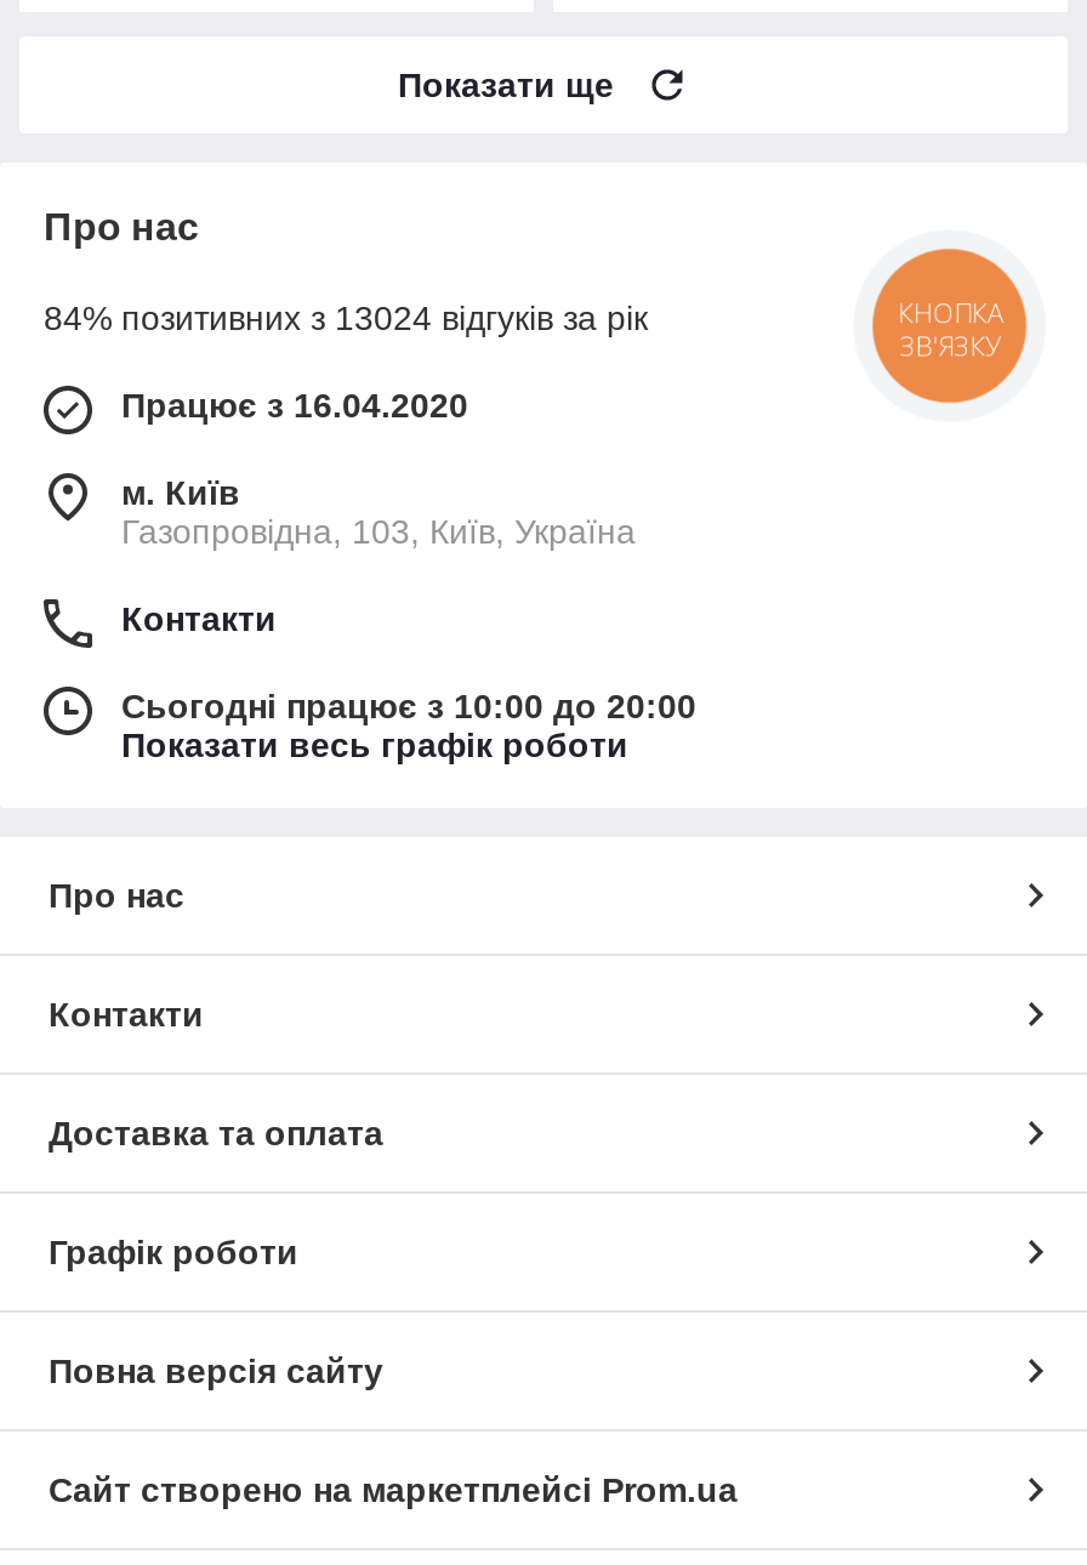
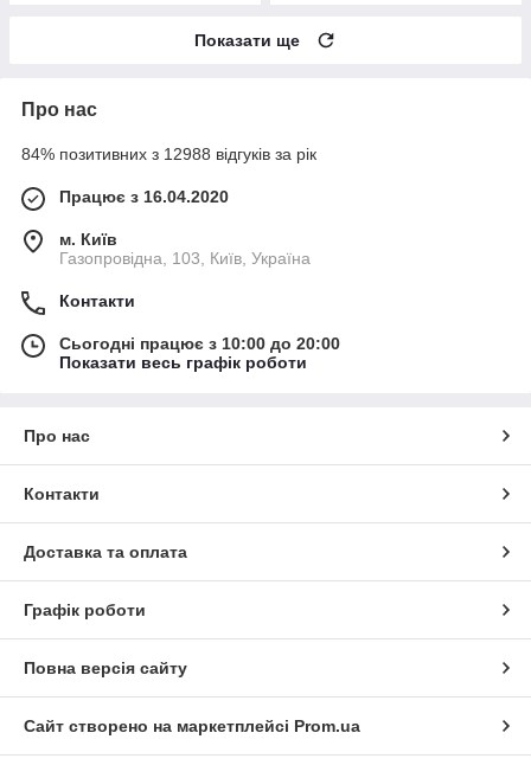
- [image]

- 84% позитивних з 13024 відгуків за рік
+ 84% позитивних з 12988 відгуків за рік
